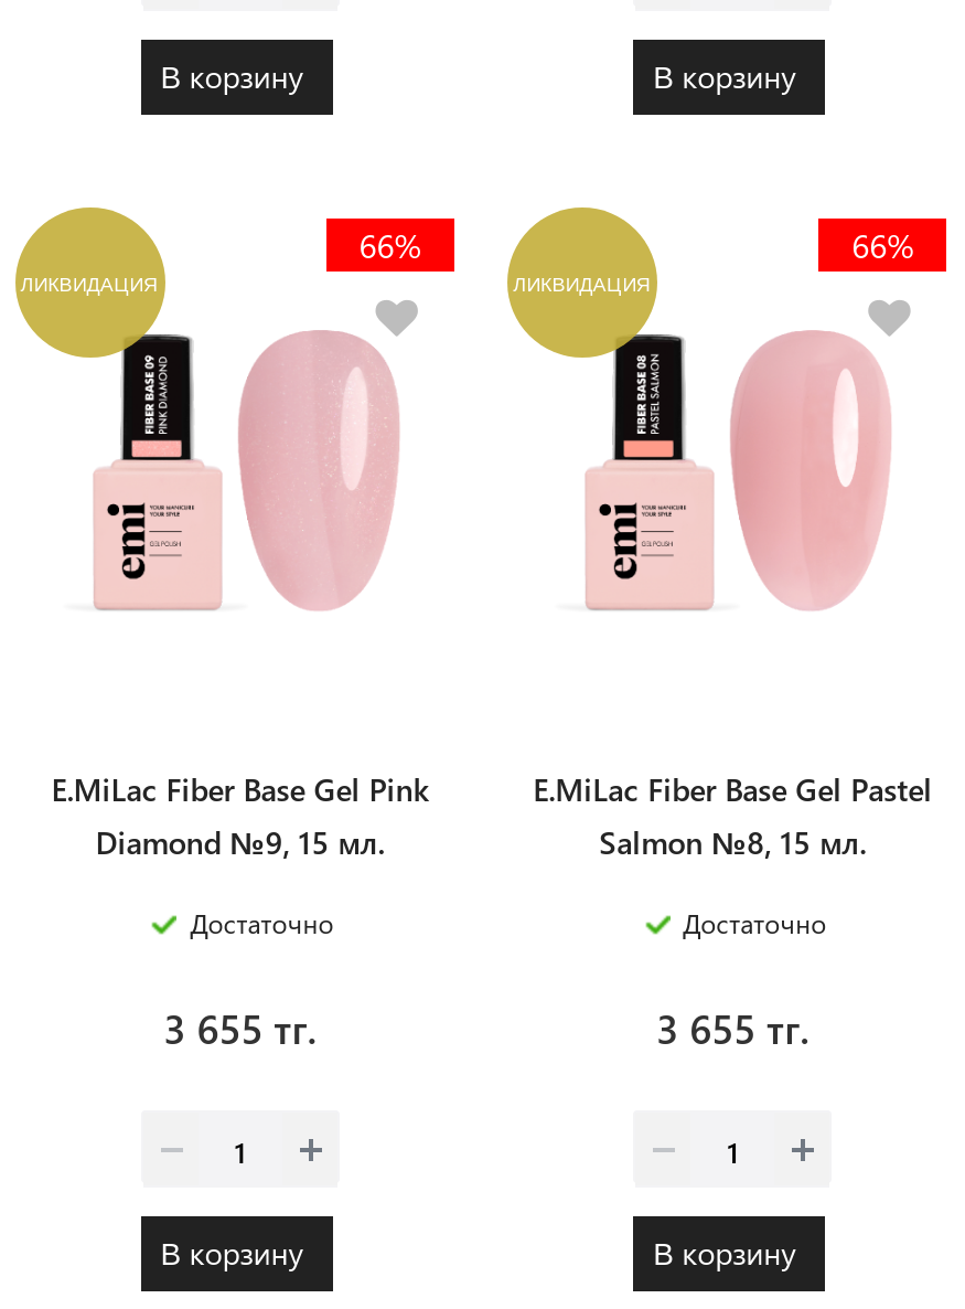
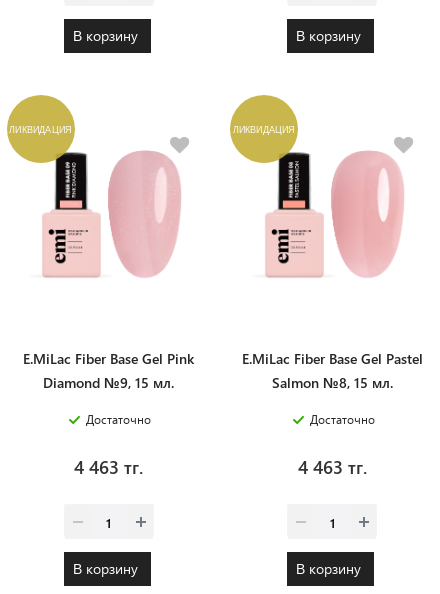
- 66%

- 66%

- 3 655 тг.
+ 4 463 тг.

- 3 655 тг.
+ 4 463 тг.
